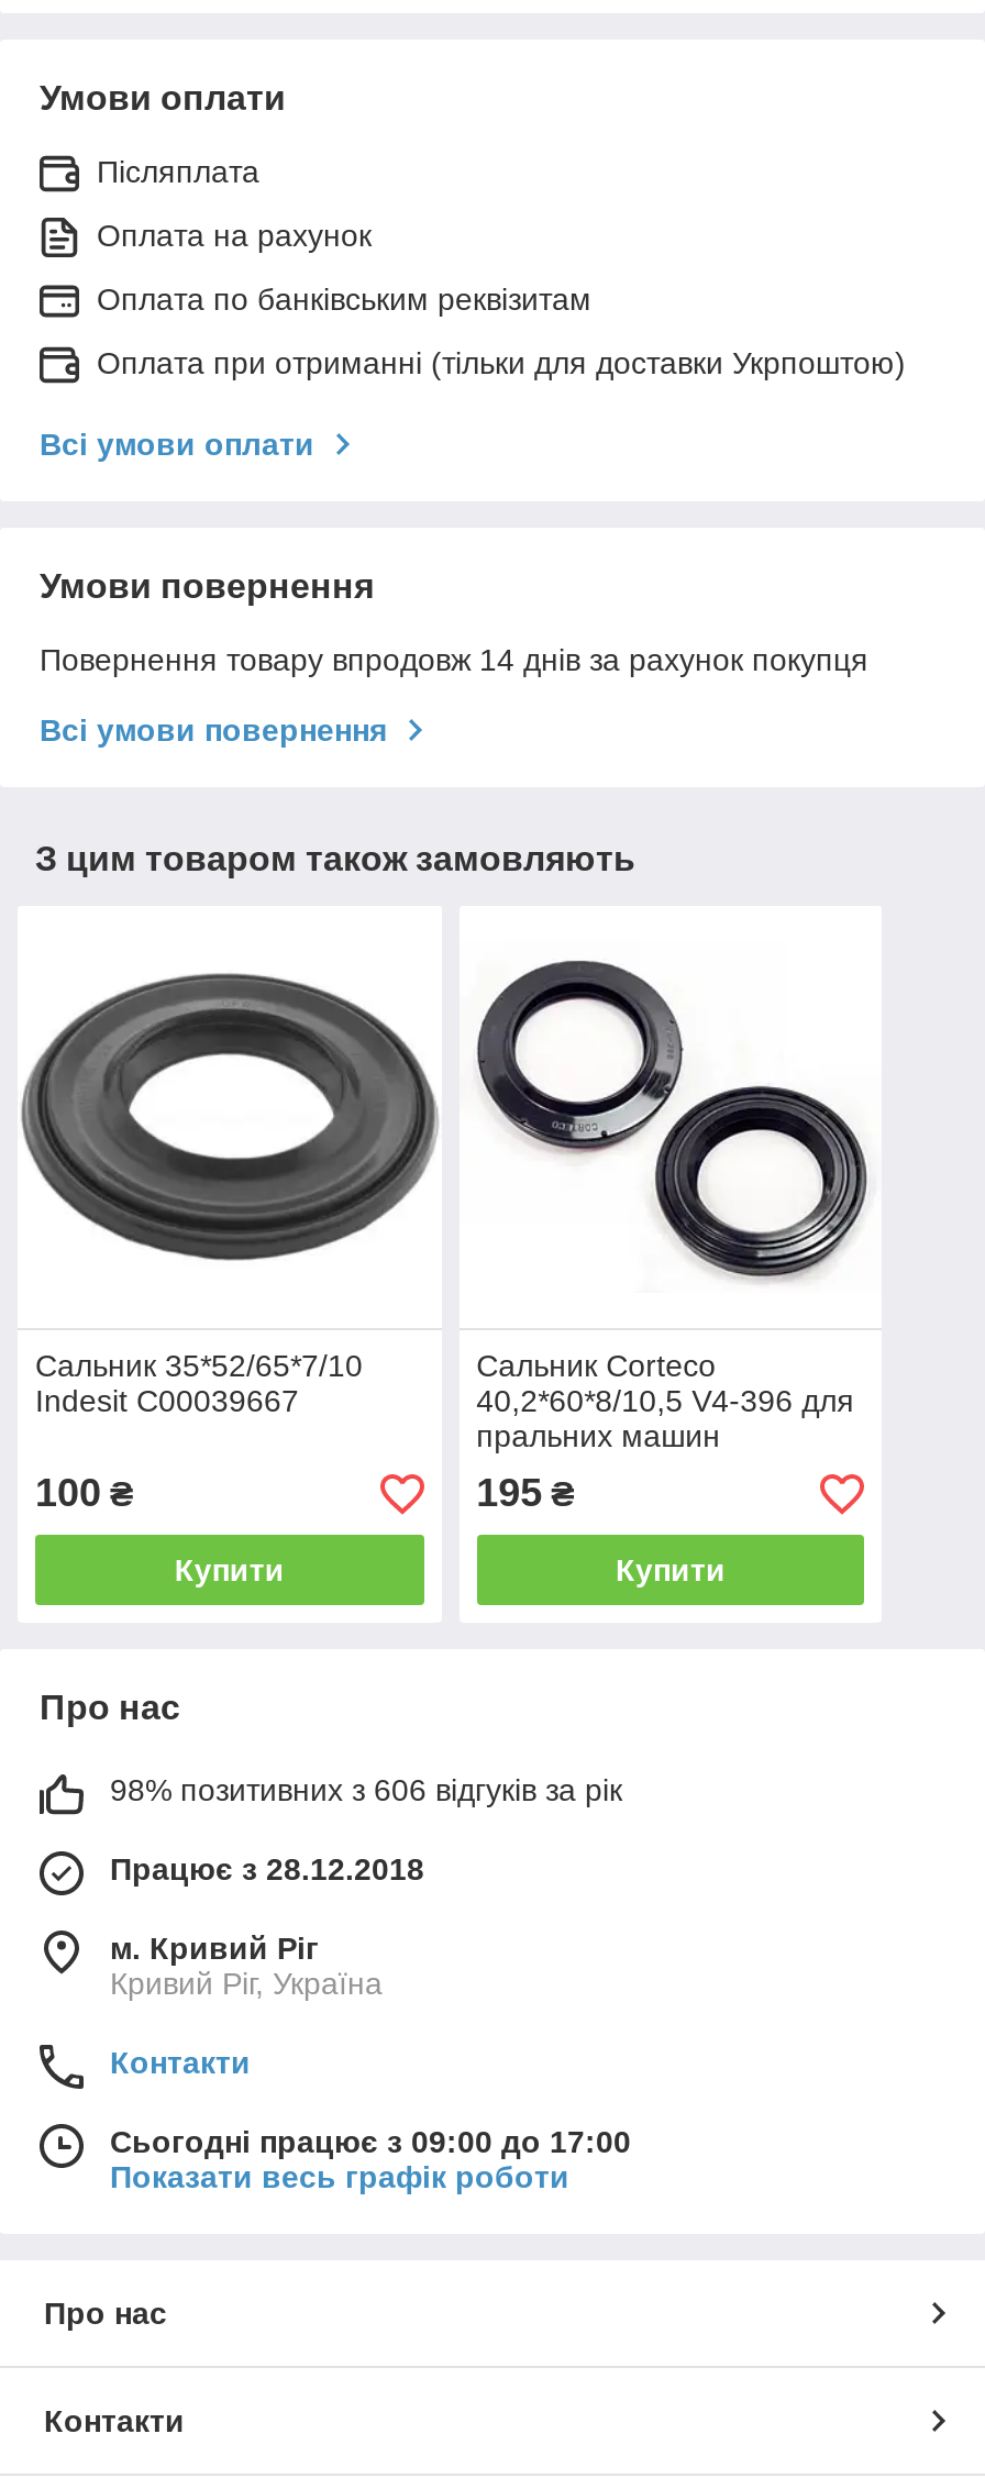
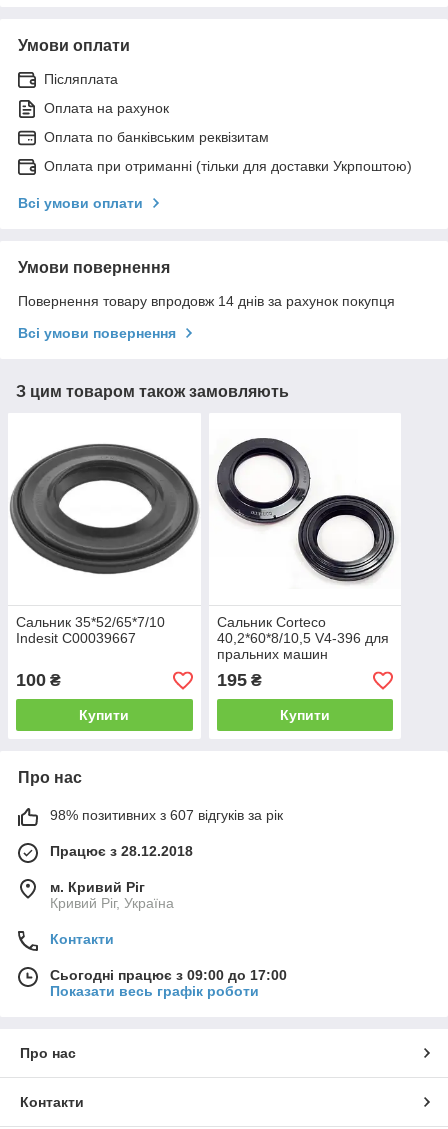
- 98% позитивних з 606 відгуків за рік
+ 98% позитивних з 607 відгуків за рік
